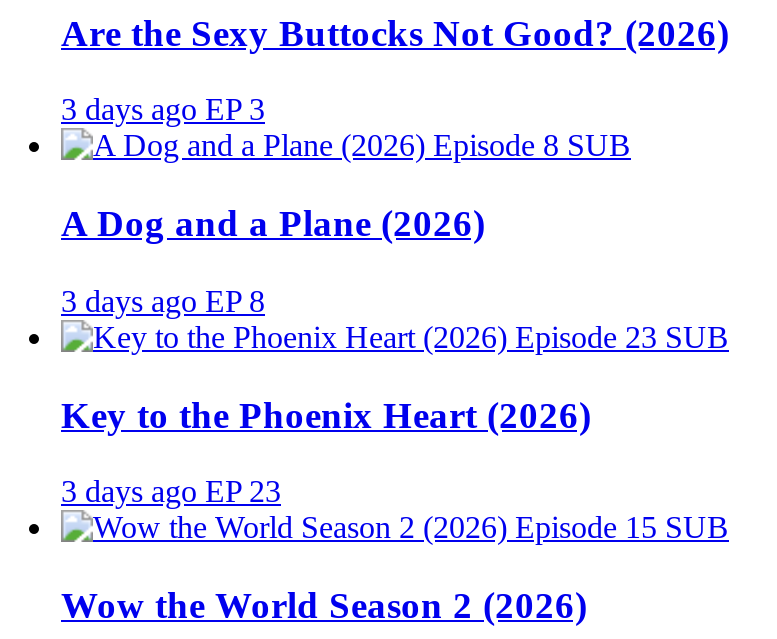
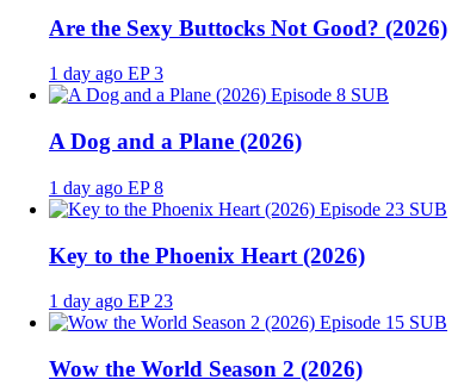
- 3 days ago EP 3
+ 1 day ago EP 3

- 3 days ago EP 8
+ 1 day ago EP 8

- 3 days ago EP 23
+ 1 day ago EP 23
